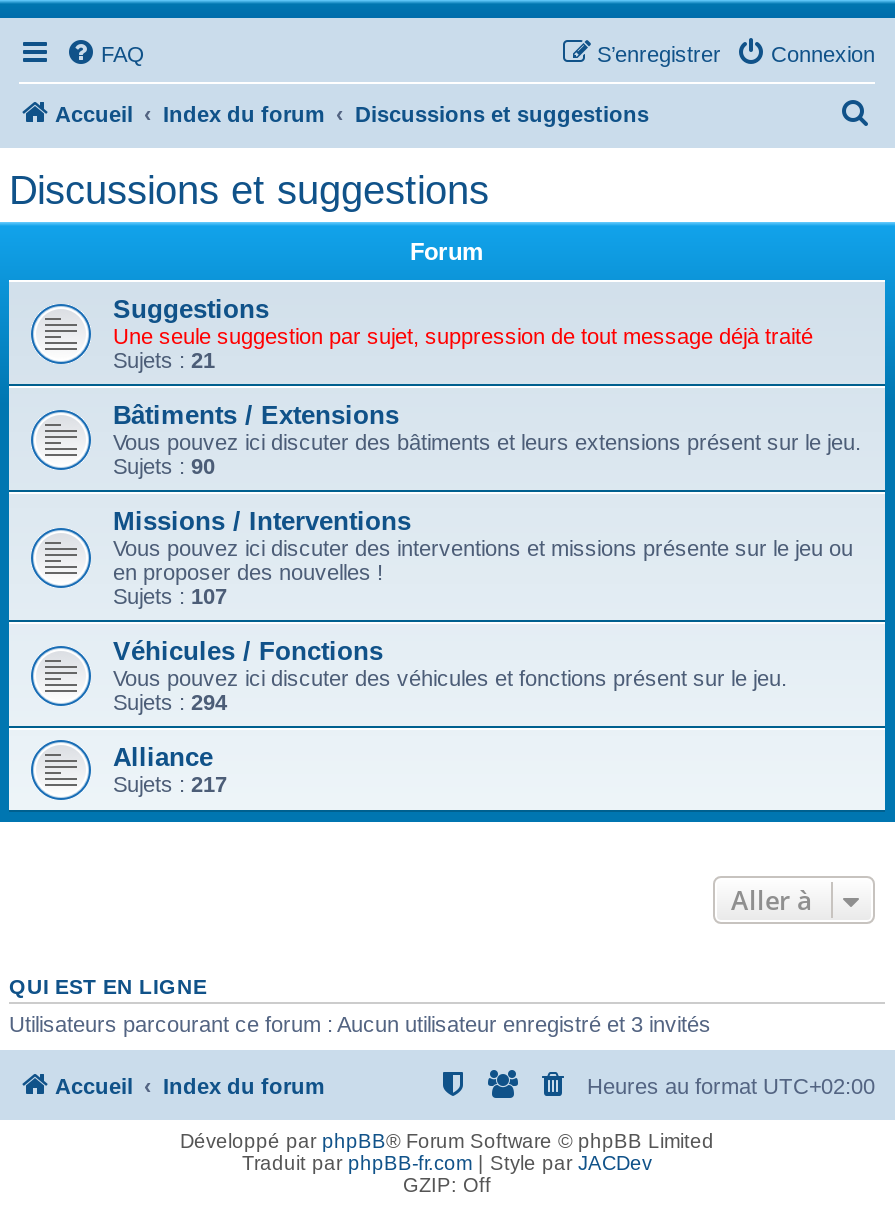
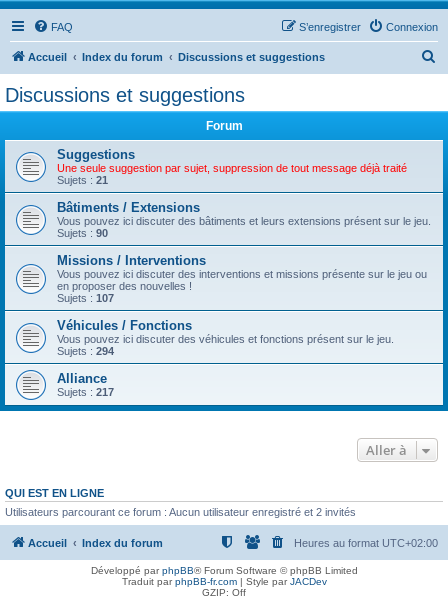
- Utilisateurs parcourant ce forum : Aucun utilisateur enregistré et 3 invités
+ Utilisateurs parcourant ce forum : Aucun utilisateur enregistré et 2 invités
